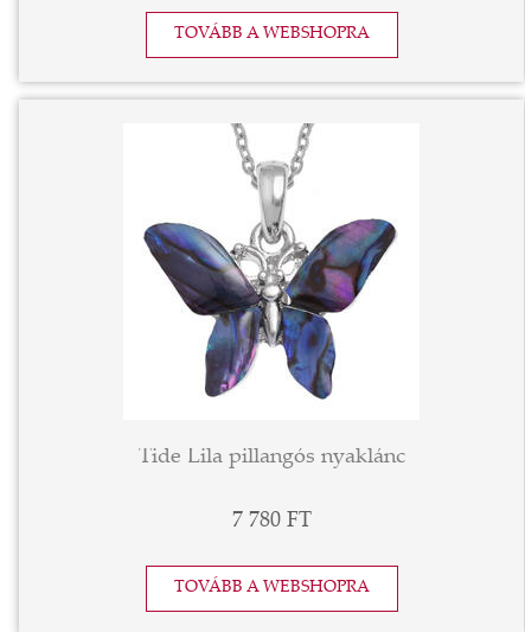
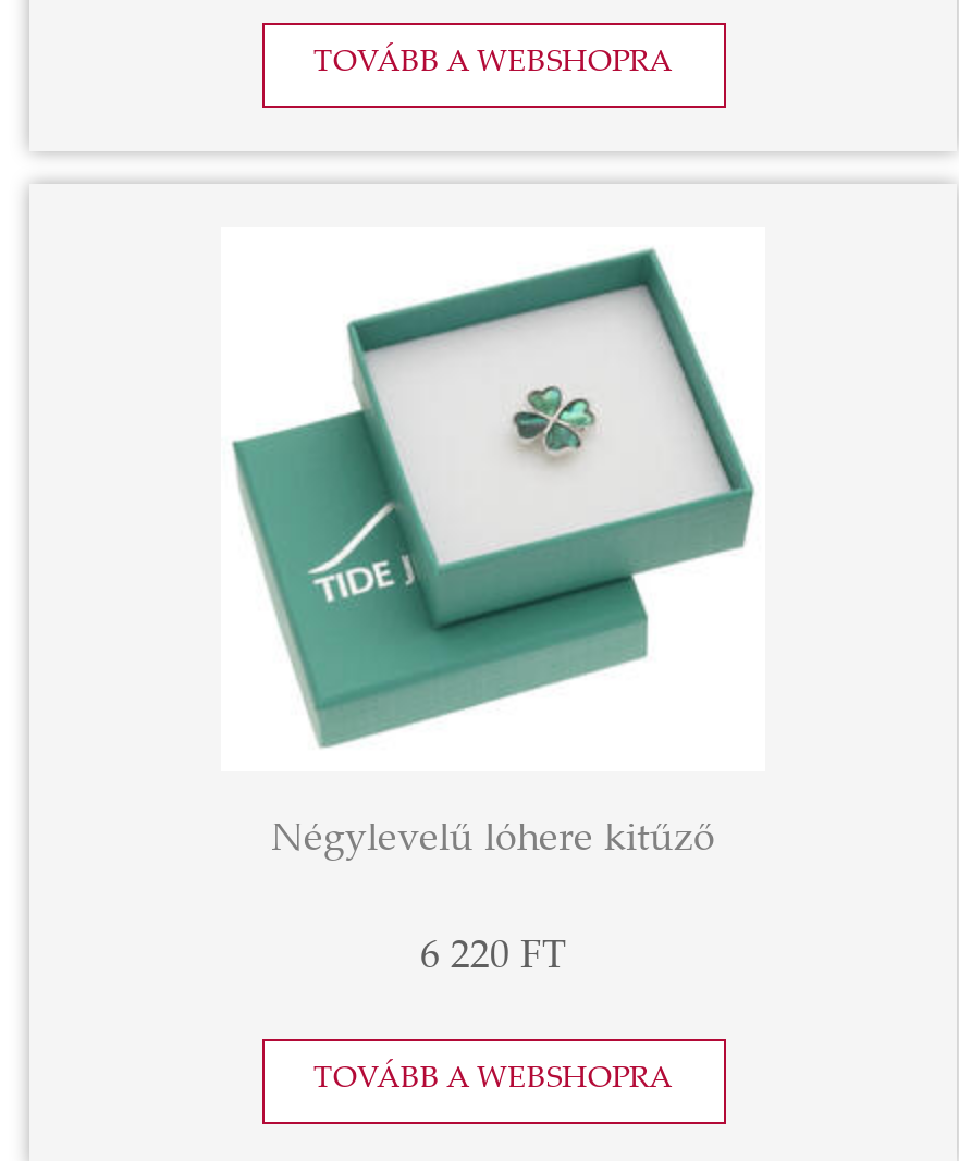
- [image]
- Tide Lila pillangós nyaklánc
+ [image]
+ Négylevelű lóhere kitűző

- 7 780 FT
+ 6 220 FT
